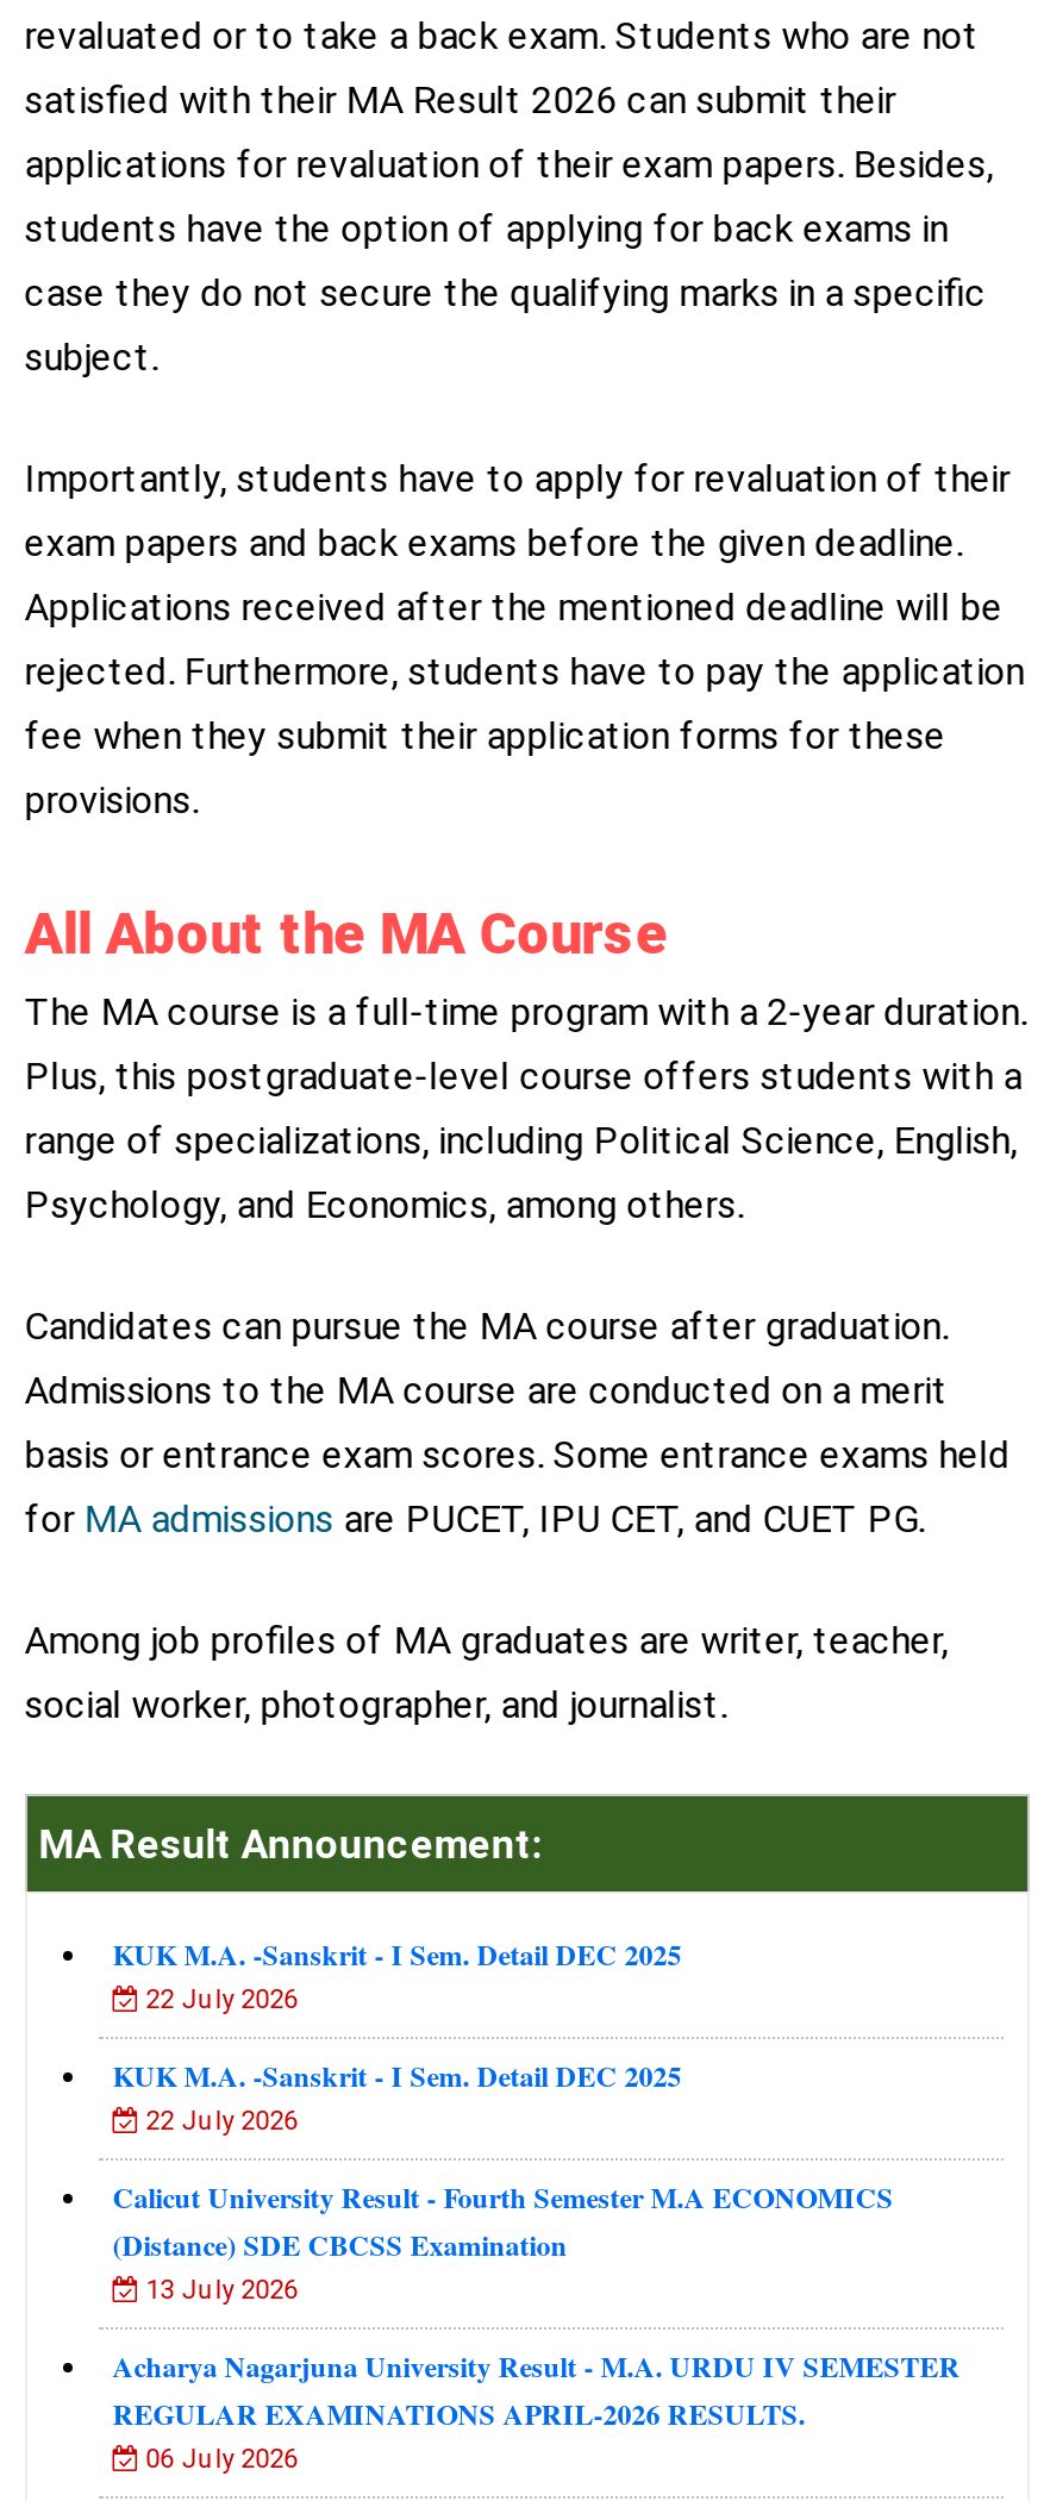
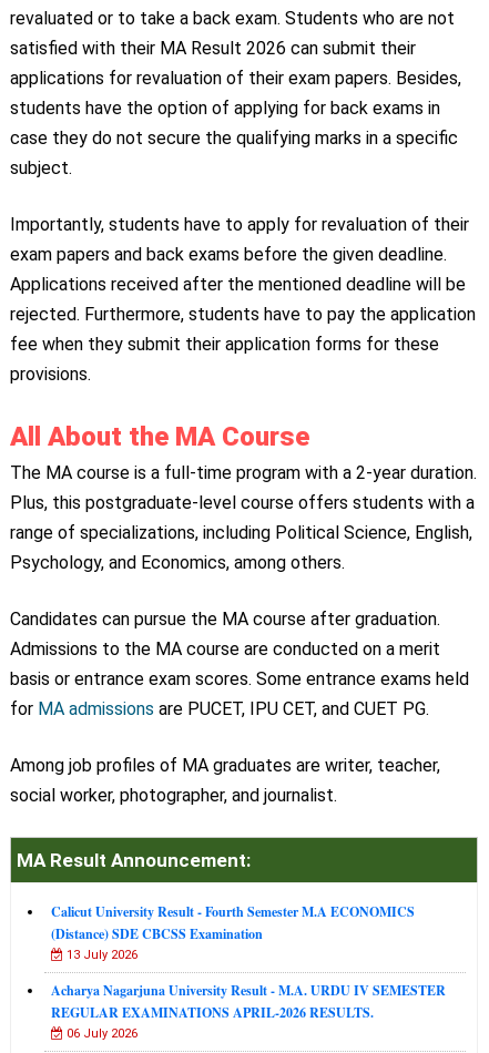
- KUK M.A. -Sanskrit - I Sem. Detail DEC 2025
- 22 July 2026
- KUK M.A. -Sanskrit - I Sem. Detail DEC 2025
- 22 July 2026
